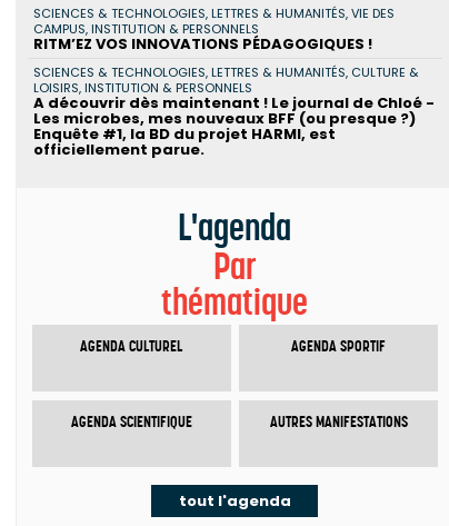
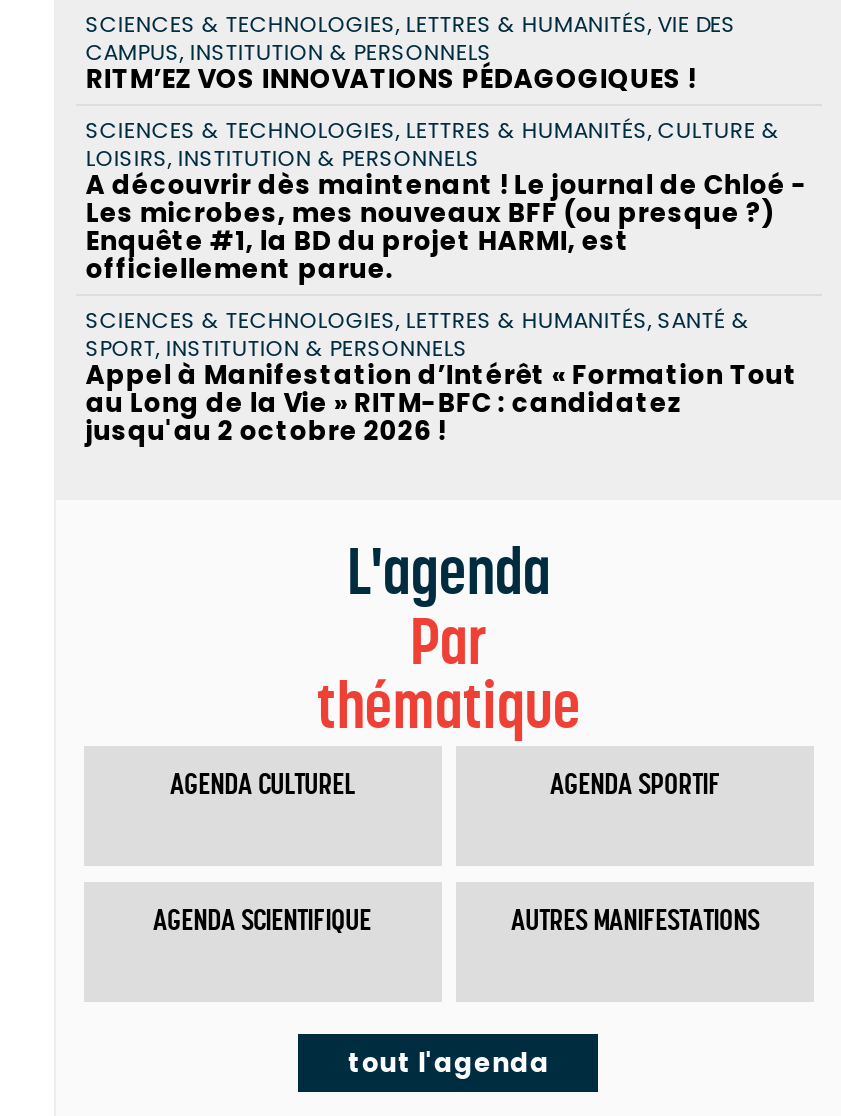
+ SCIENCES & TECHNOLOGIES, LETTRES & HUMANITÉS, SANTÉ &
+ SPORT, INSTITUTION & PERSONNELS
+ Appel à Manifestation d’Intérêt « Formation Tout
+ au Long de la Vie » RITM-BFC : candidatez
+ jusqu'au 2 octobre 2026 !
